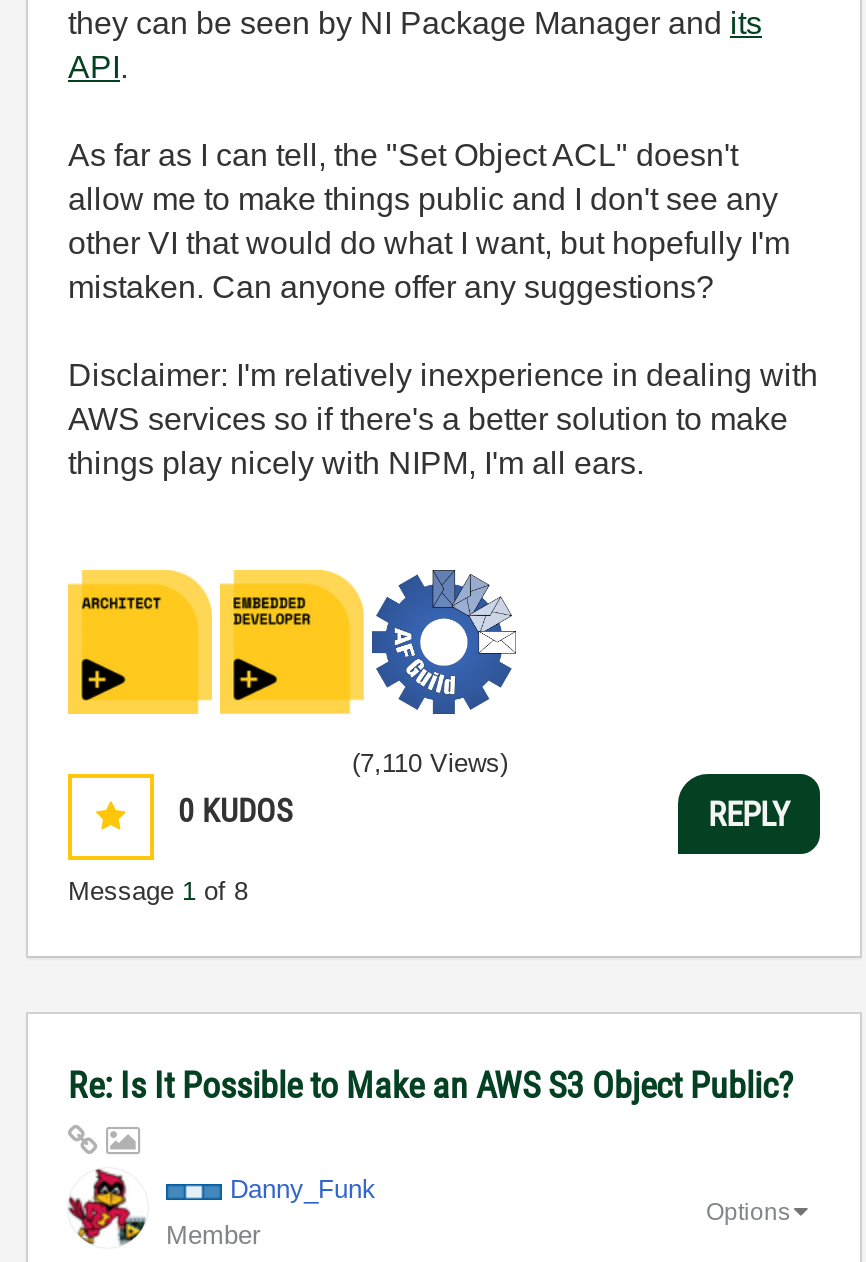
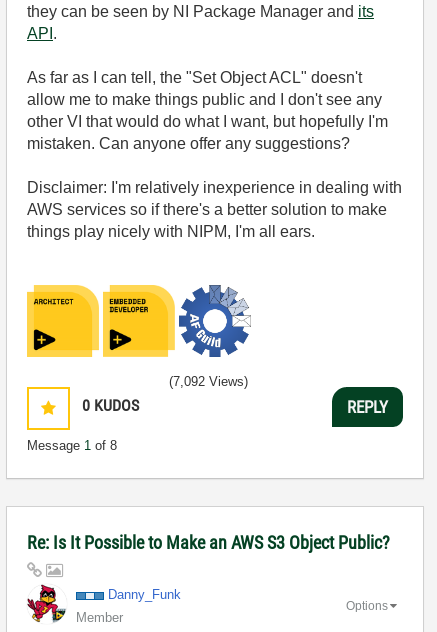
- (7,110 Views)
+ (7,092 Views)
